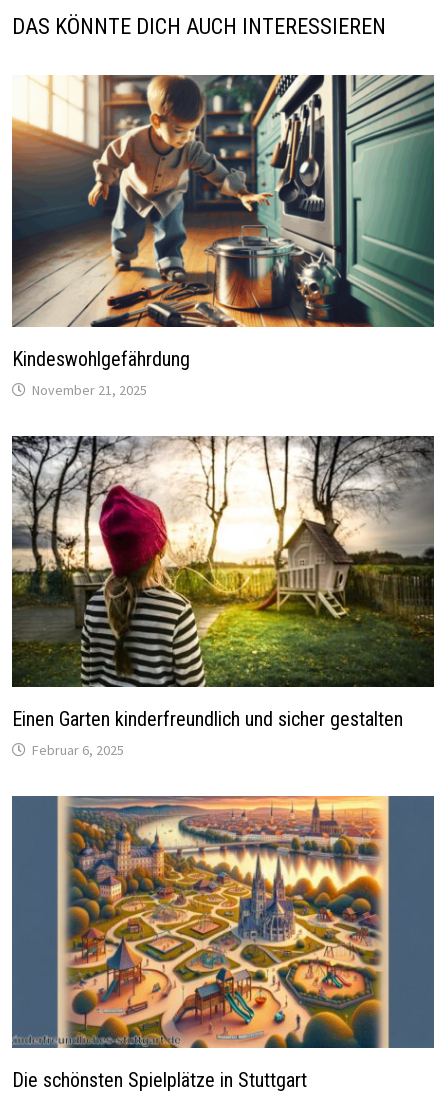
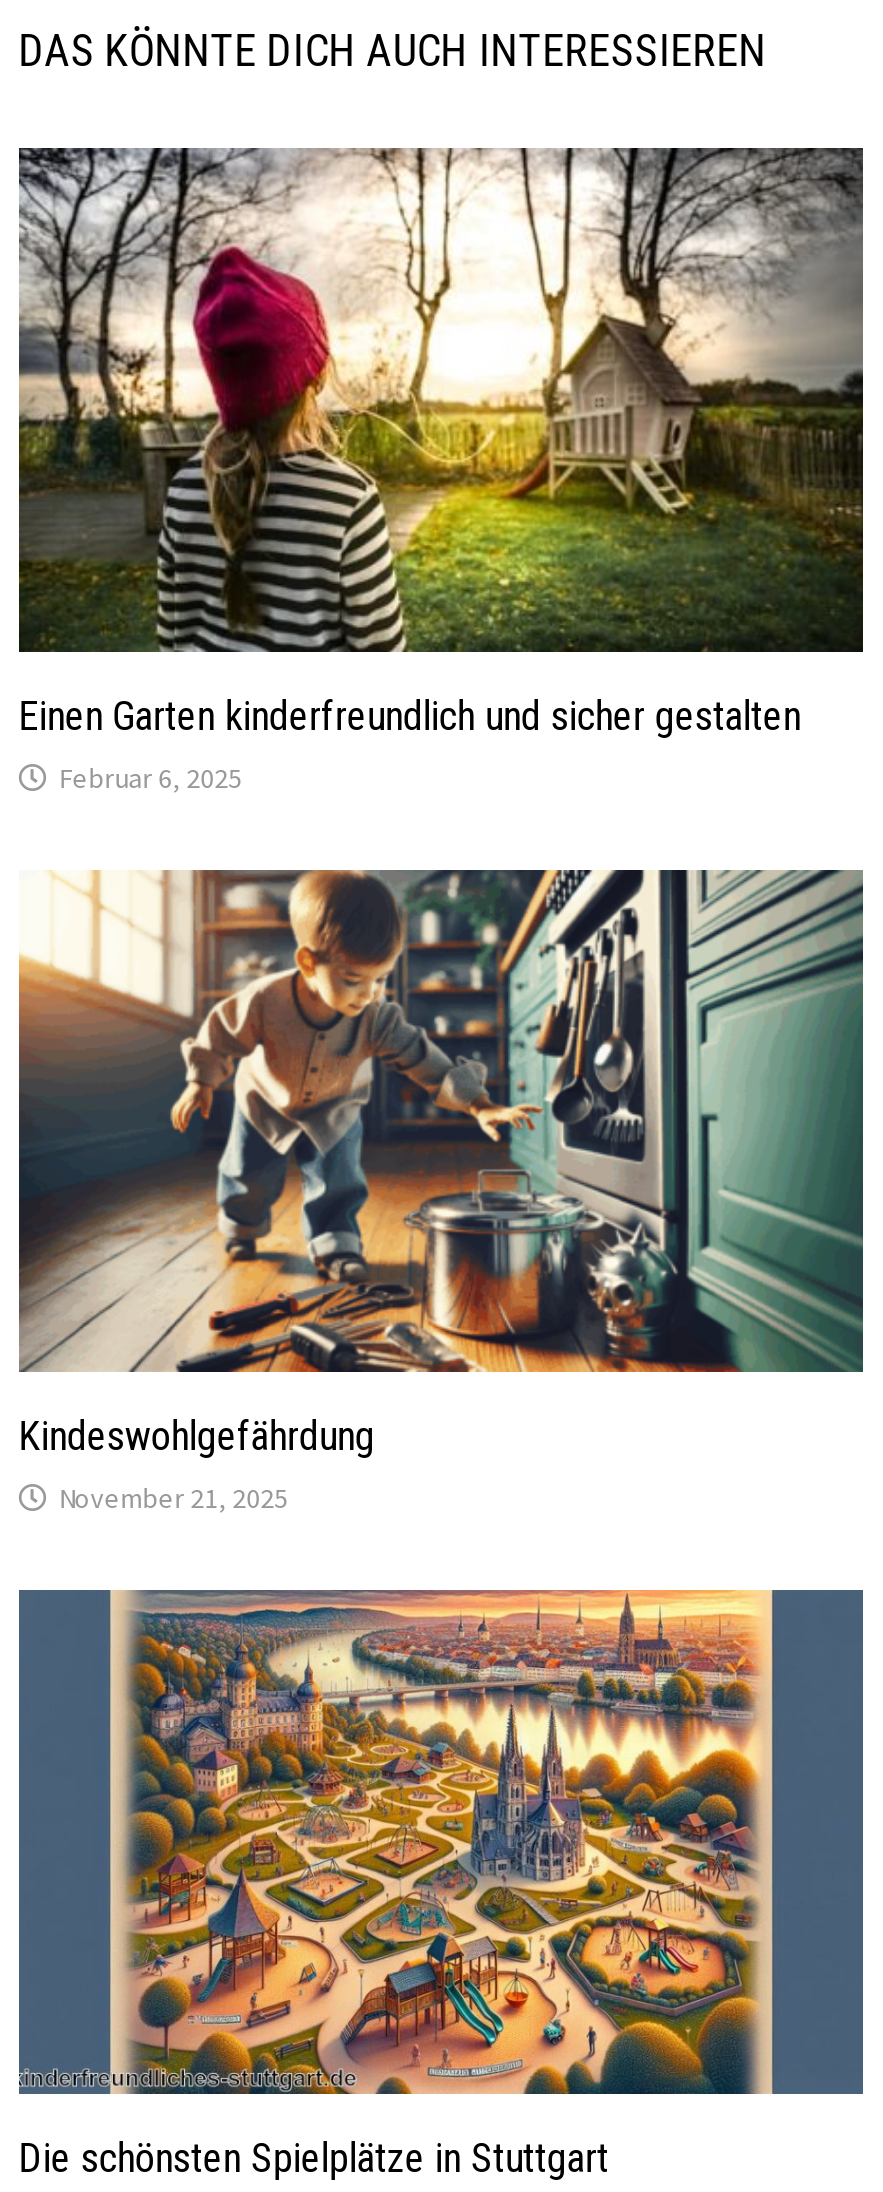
moved down: [image] | Kindeswohlgefährdung | November 21, 2025

moved up: [image] | Einen Garten kinderfreundlich und sicher gestalten | Februar 6, 2025
